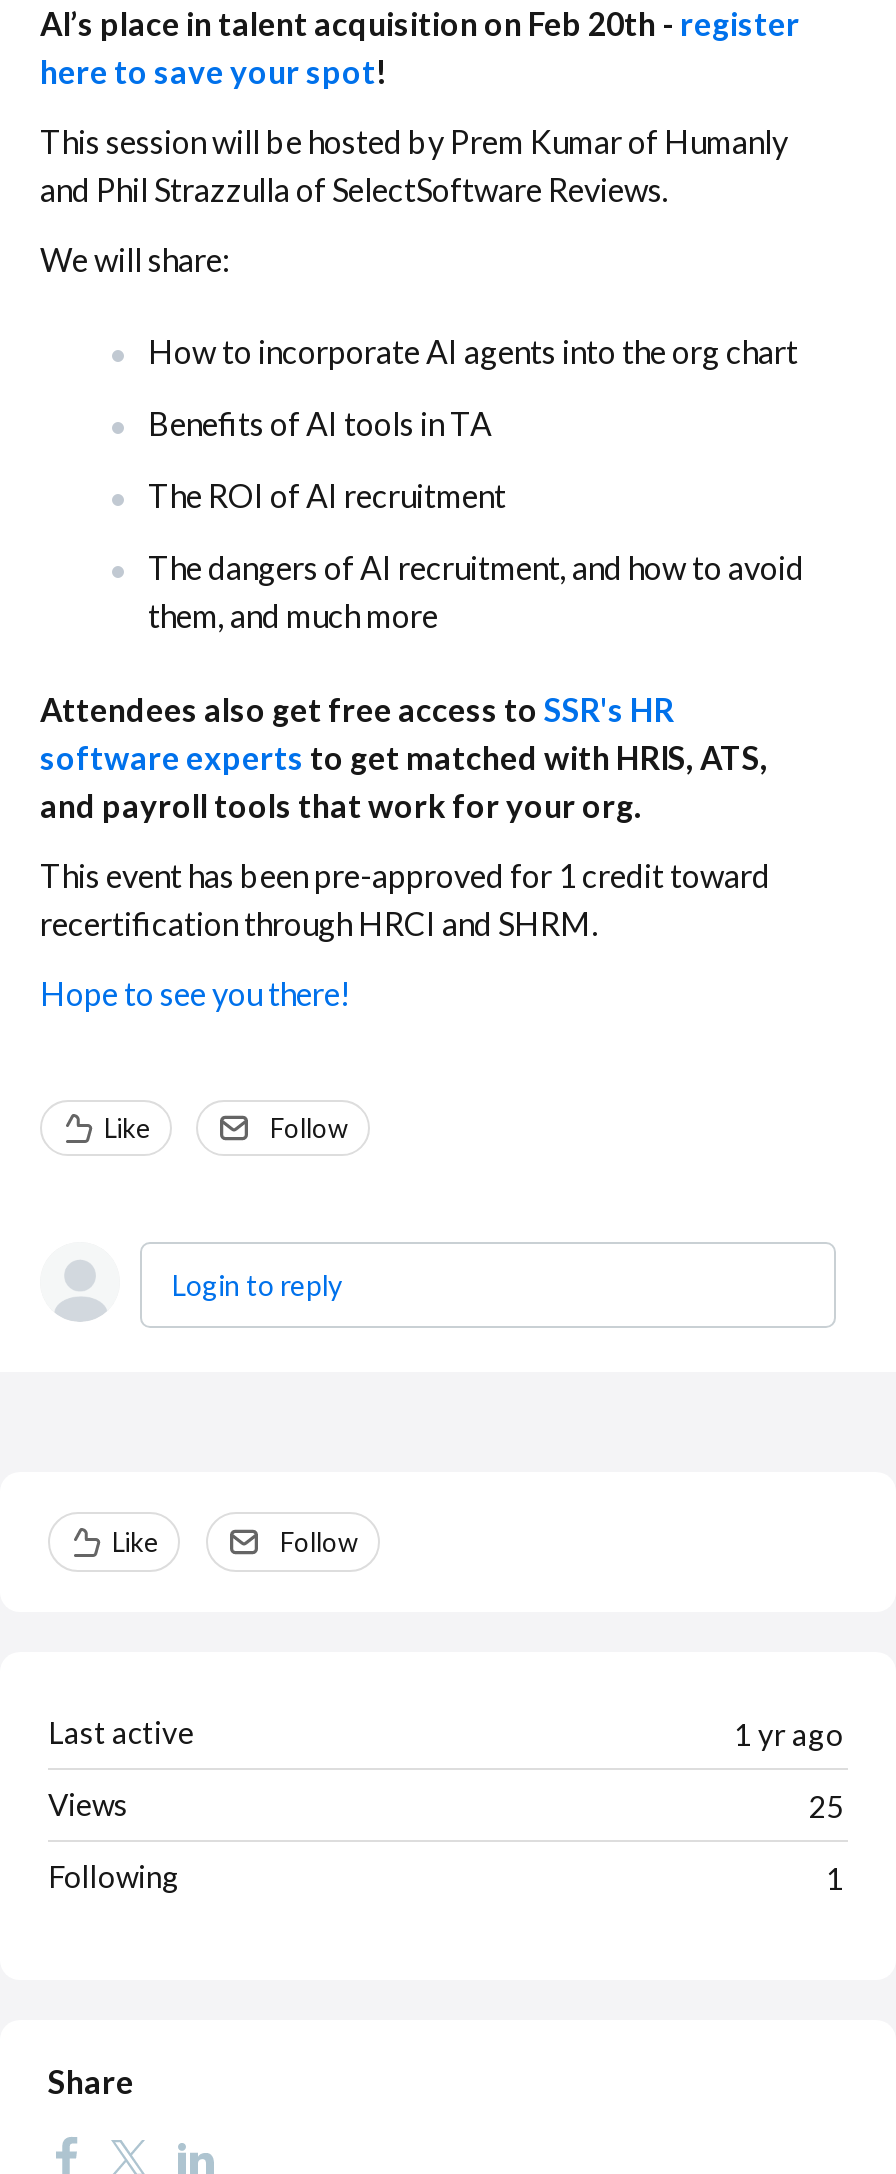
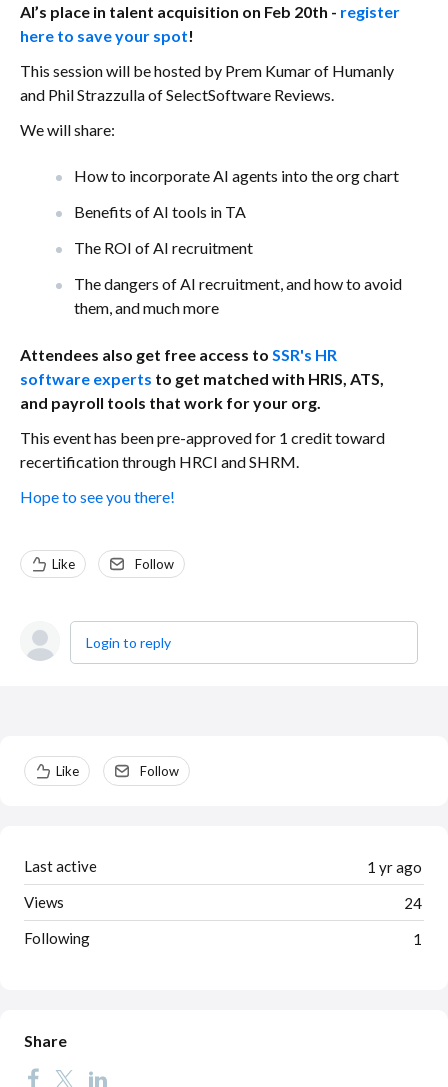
- 25
+ 24
